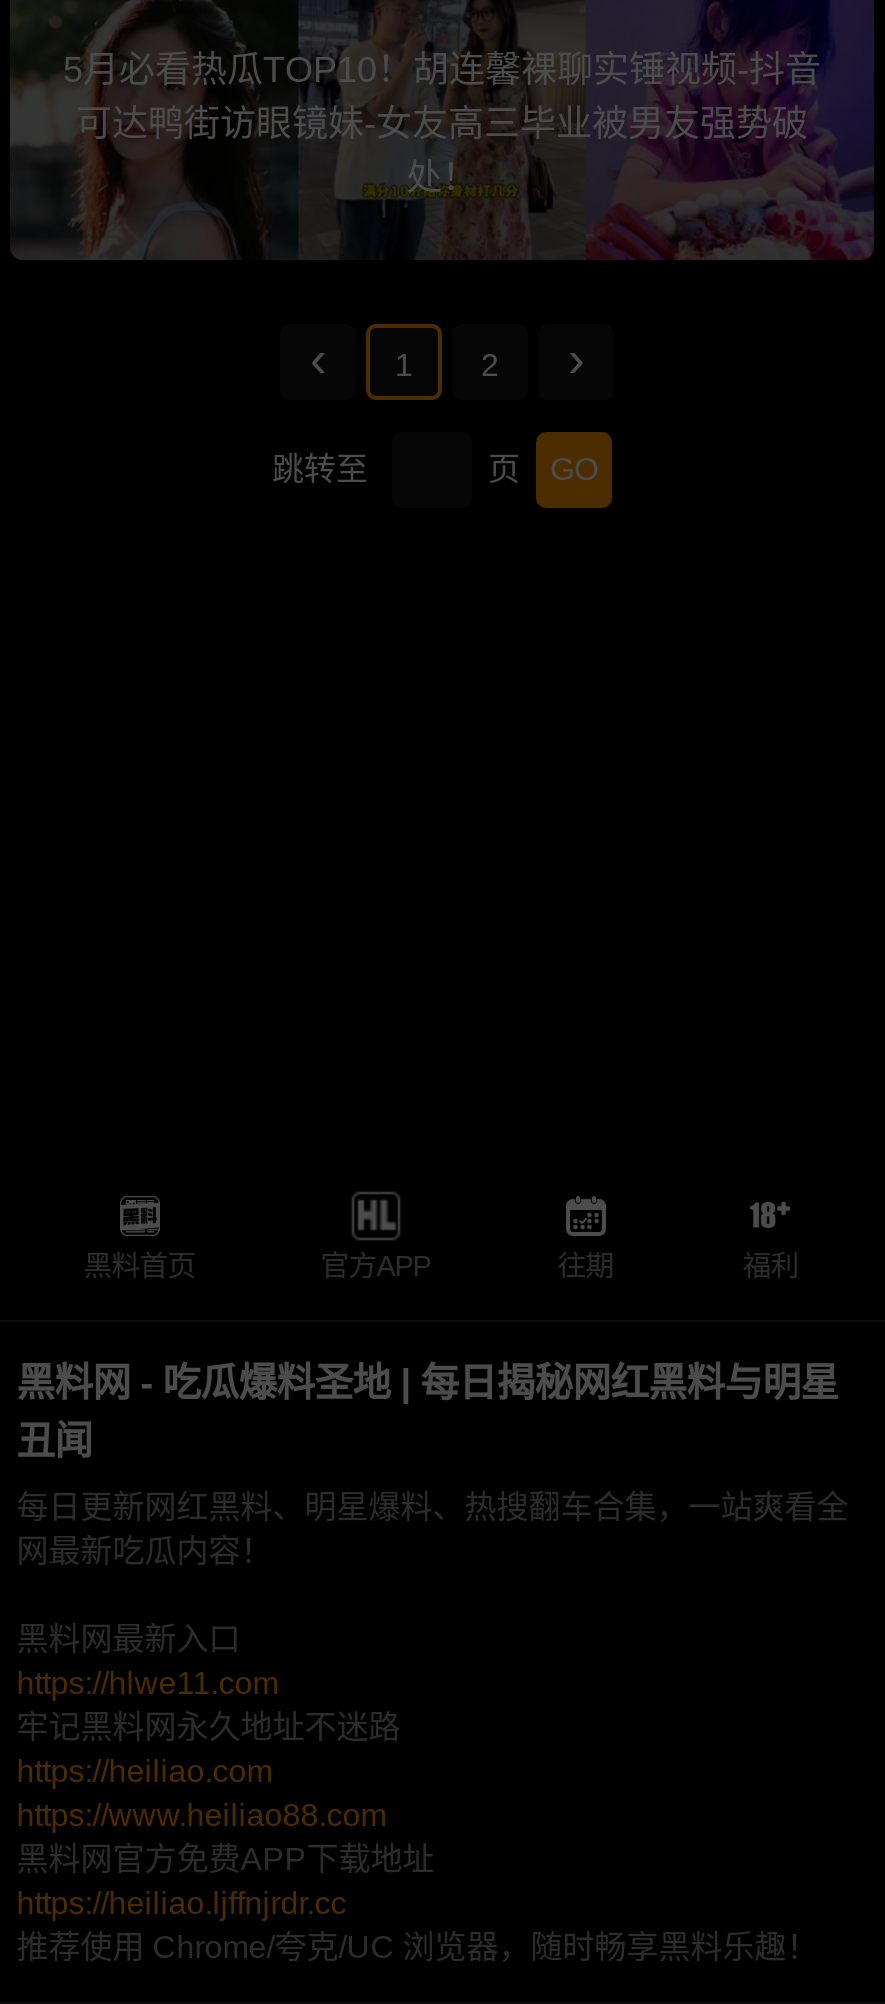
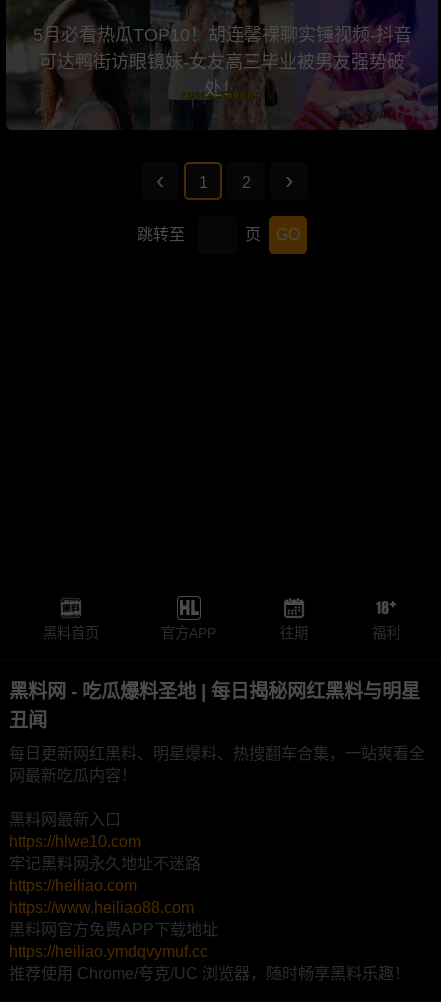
- https://hlwe11.com
+ https://hlwe10.com

- https://heiliao.ljffnjrdr.cc
+ https://heiliao.ymdqvymuf.cc
